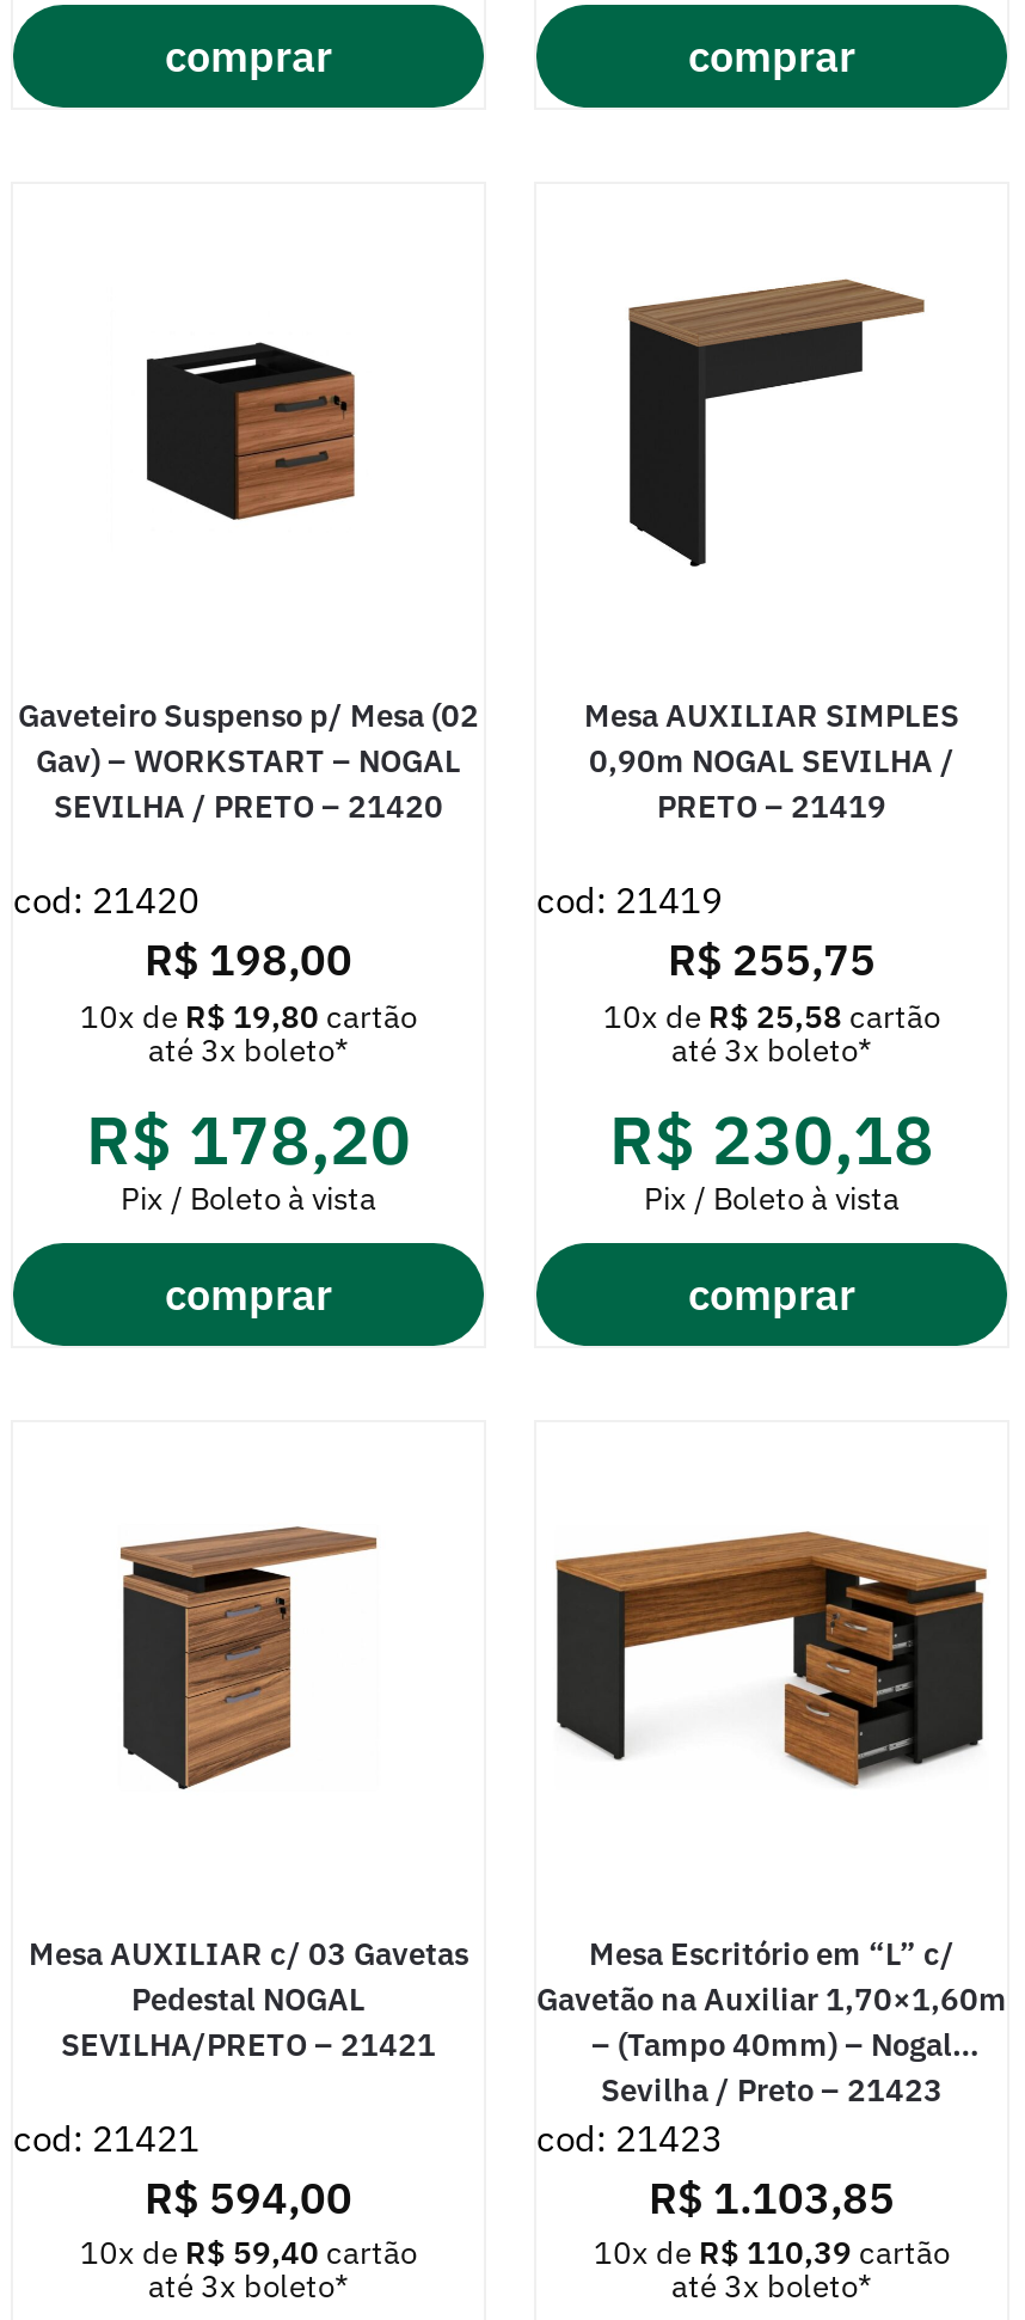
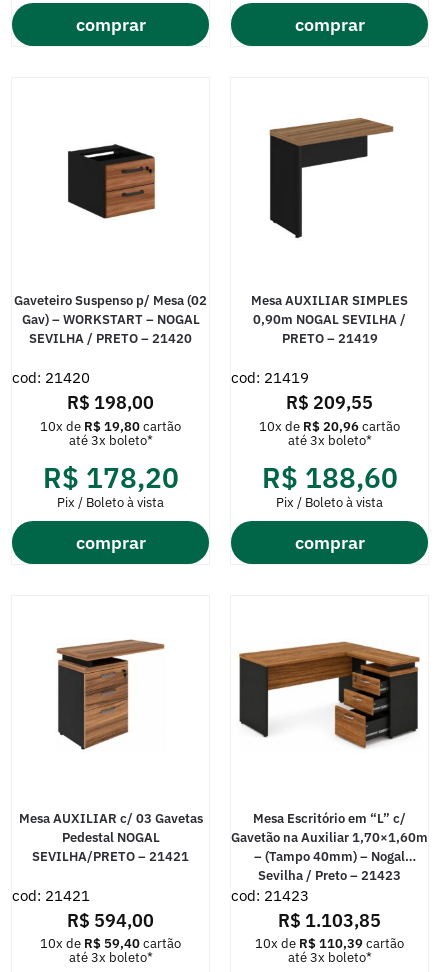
- R$255,75
+ R$209,55

- 10x de R$25,58 cartão
+ 10x de R$20,96 cartão

- R$230,18
+ R$188,60
